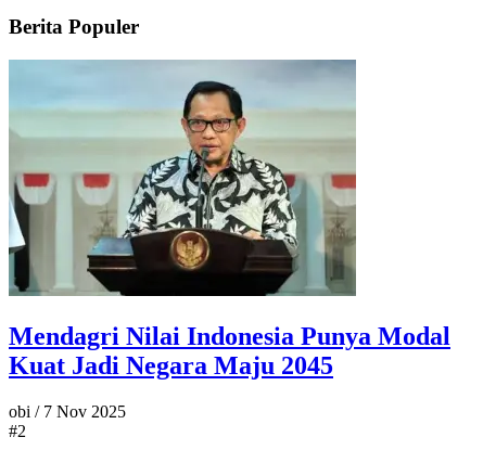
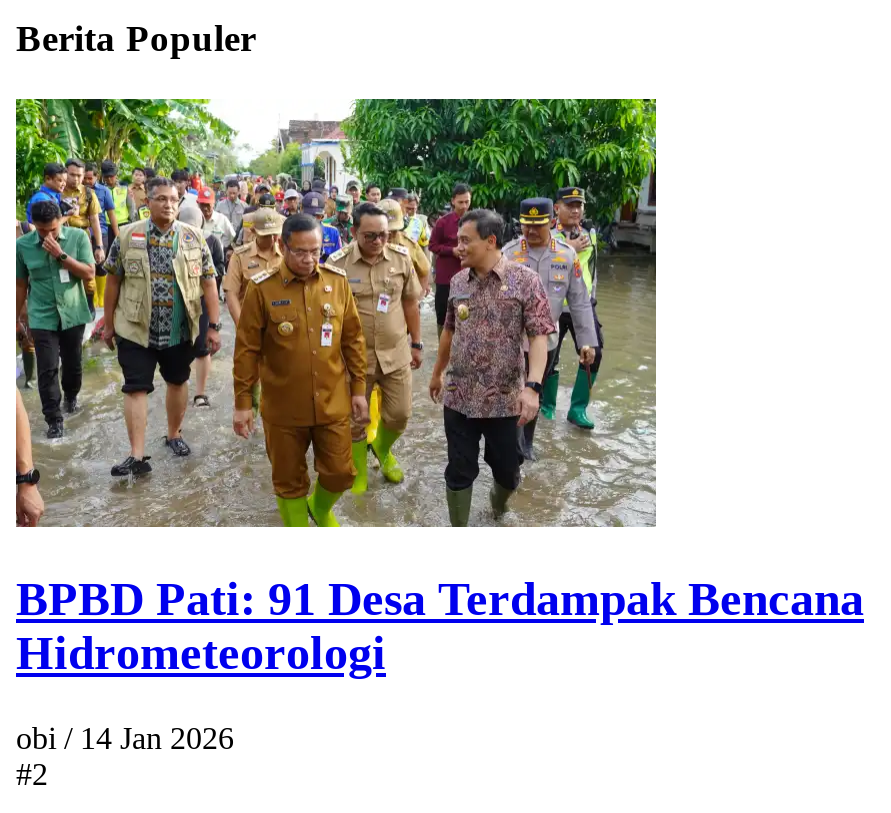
- [image]
- Mendagri Nilai Indonesia Punya Modal
- Kuat Jadi Negara Maju 2045
+ [image]
+ BPBD Pati: 91 Desa Terdampak Bencana
+ Hidrometeorologi

- obi / 7 Nov 2025
+ obi / 14 Jan 2026
